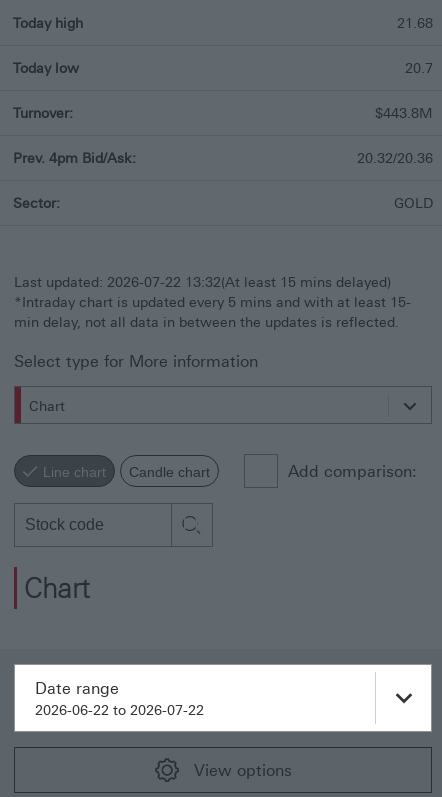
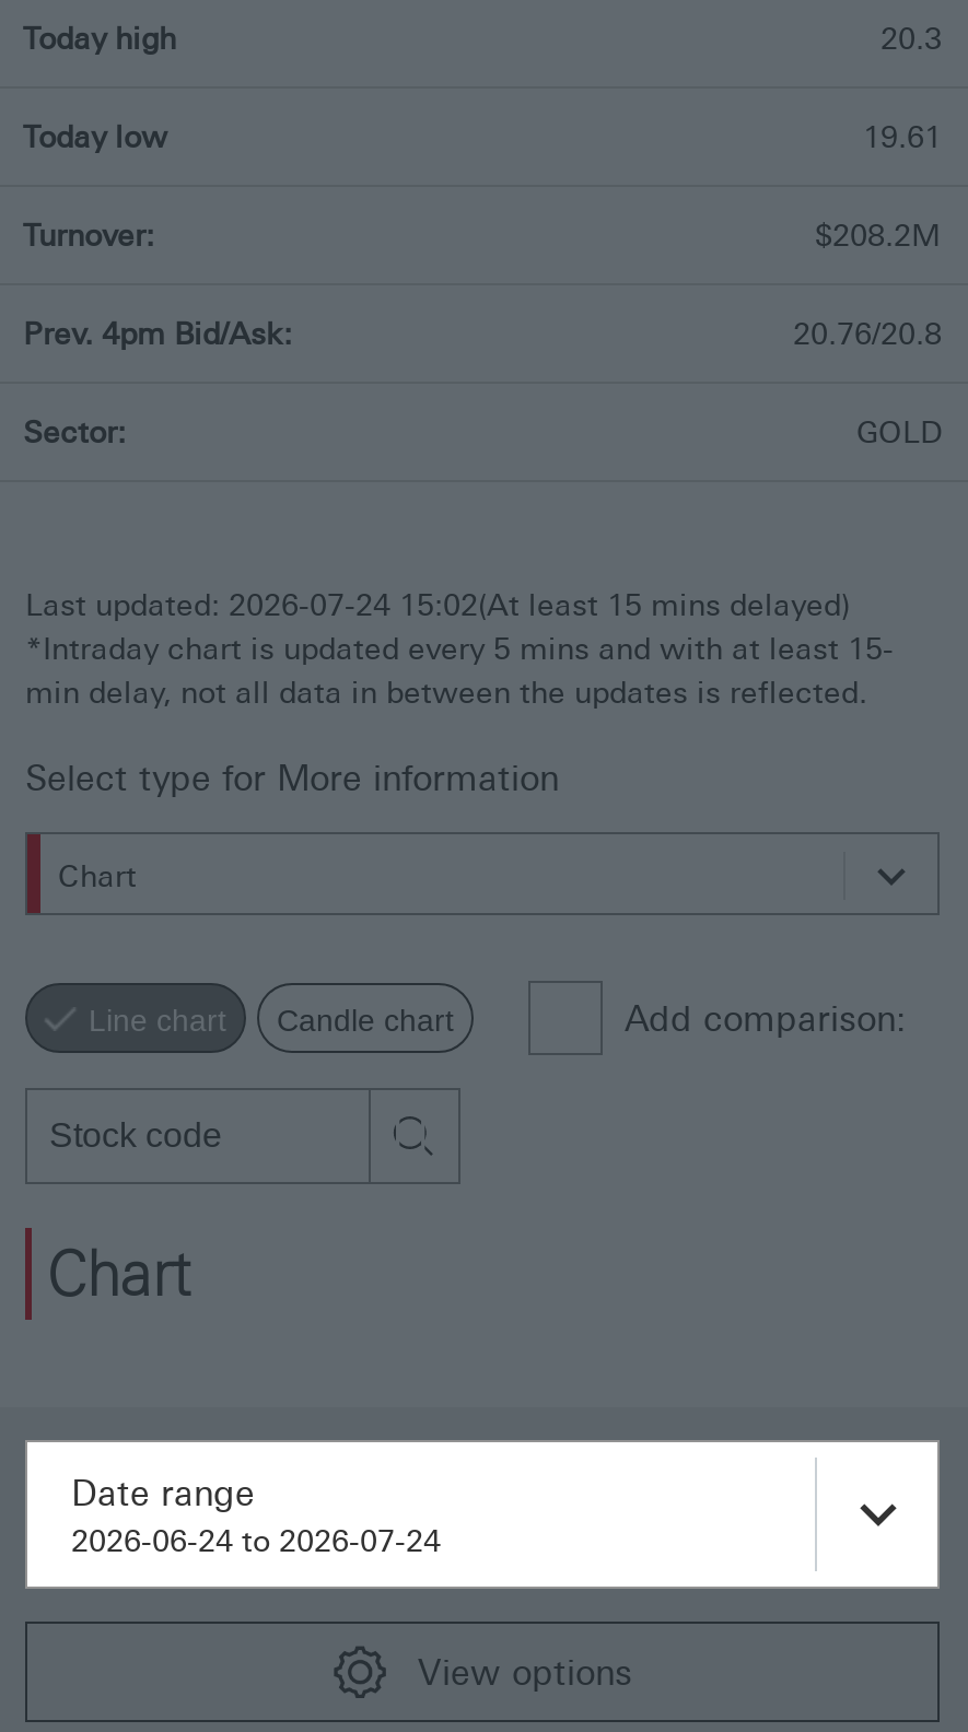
- 21.68
+ 20.3

- 20.7
+ 19.61

- $443.8M
+ $208.2M

- 20.32/20.36
+ 20.76/20.8

- Last updated: 2026-07-22 13:32(At least 15 mins delayed)
+ Last updated: 2026-07-24 15:02(At least 15 mins delayed)

- 2026-06-22 to 2026-07-22
+ 2026-06-24 to 2026-07-24
